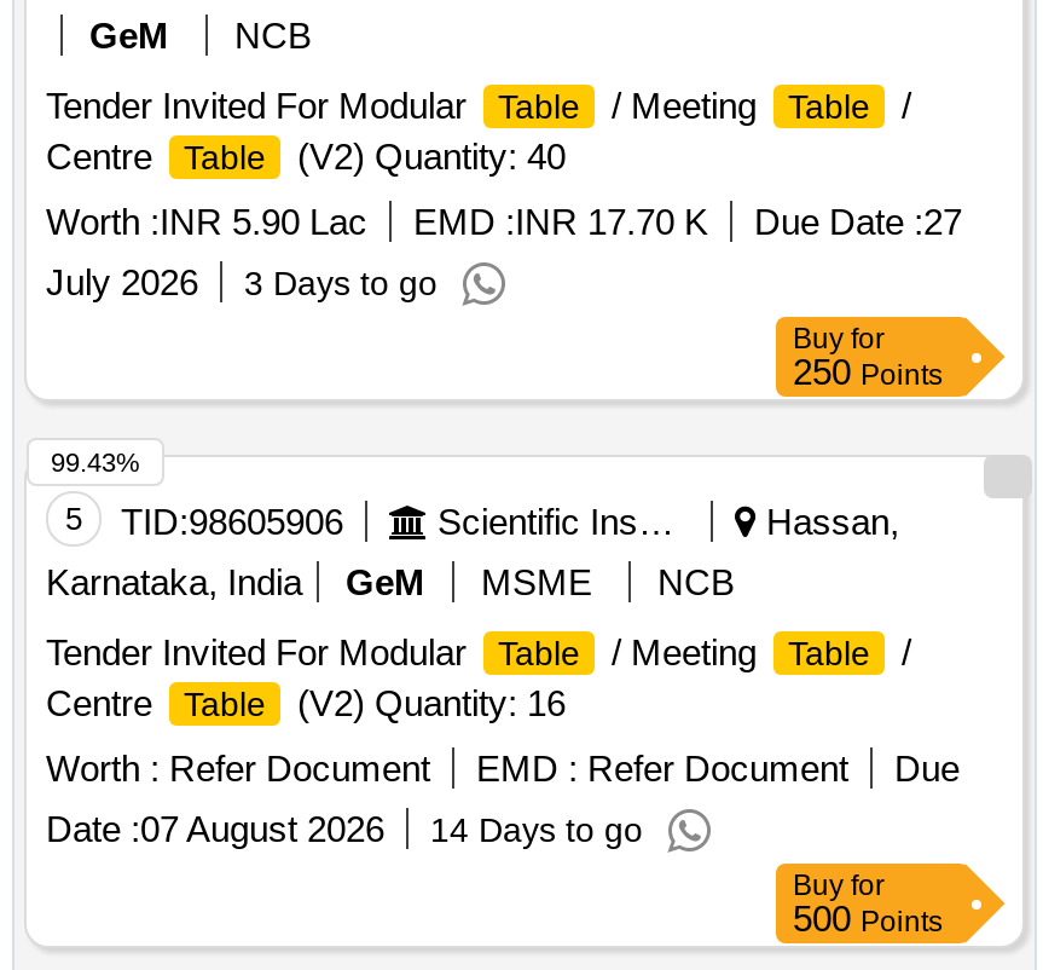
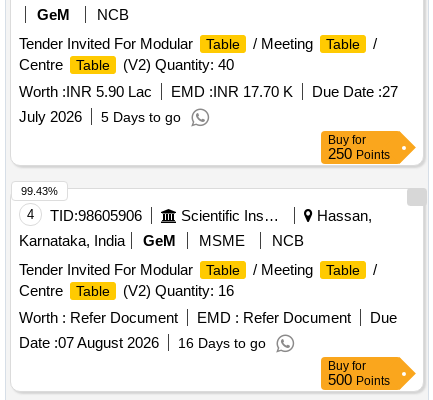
- July 2026 3 Days to go
+ July 2026 5 Days to go

- 5 TID:98605906
+ 4 TID:98605906

- Date : 07 August 2026 14 Days to go
+ Date : 07 August 2026 16 Days to go
